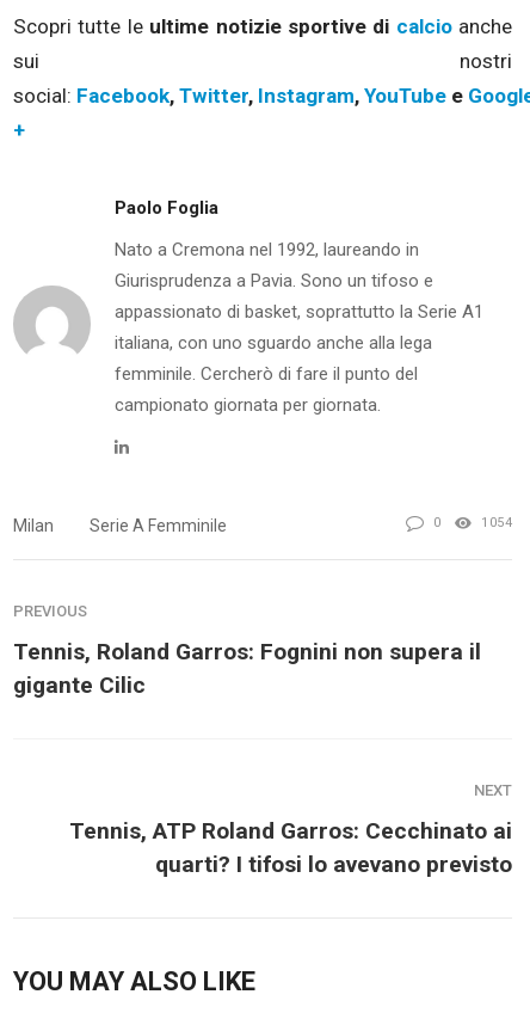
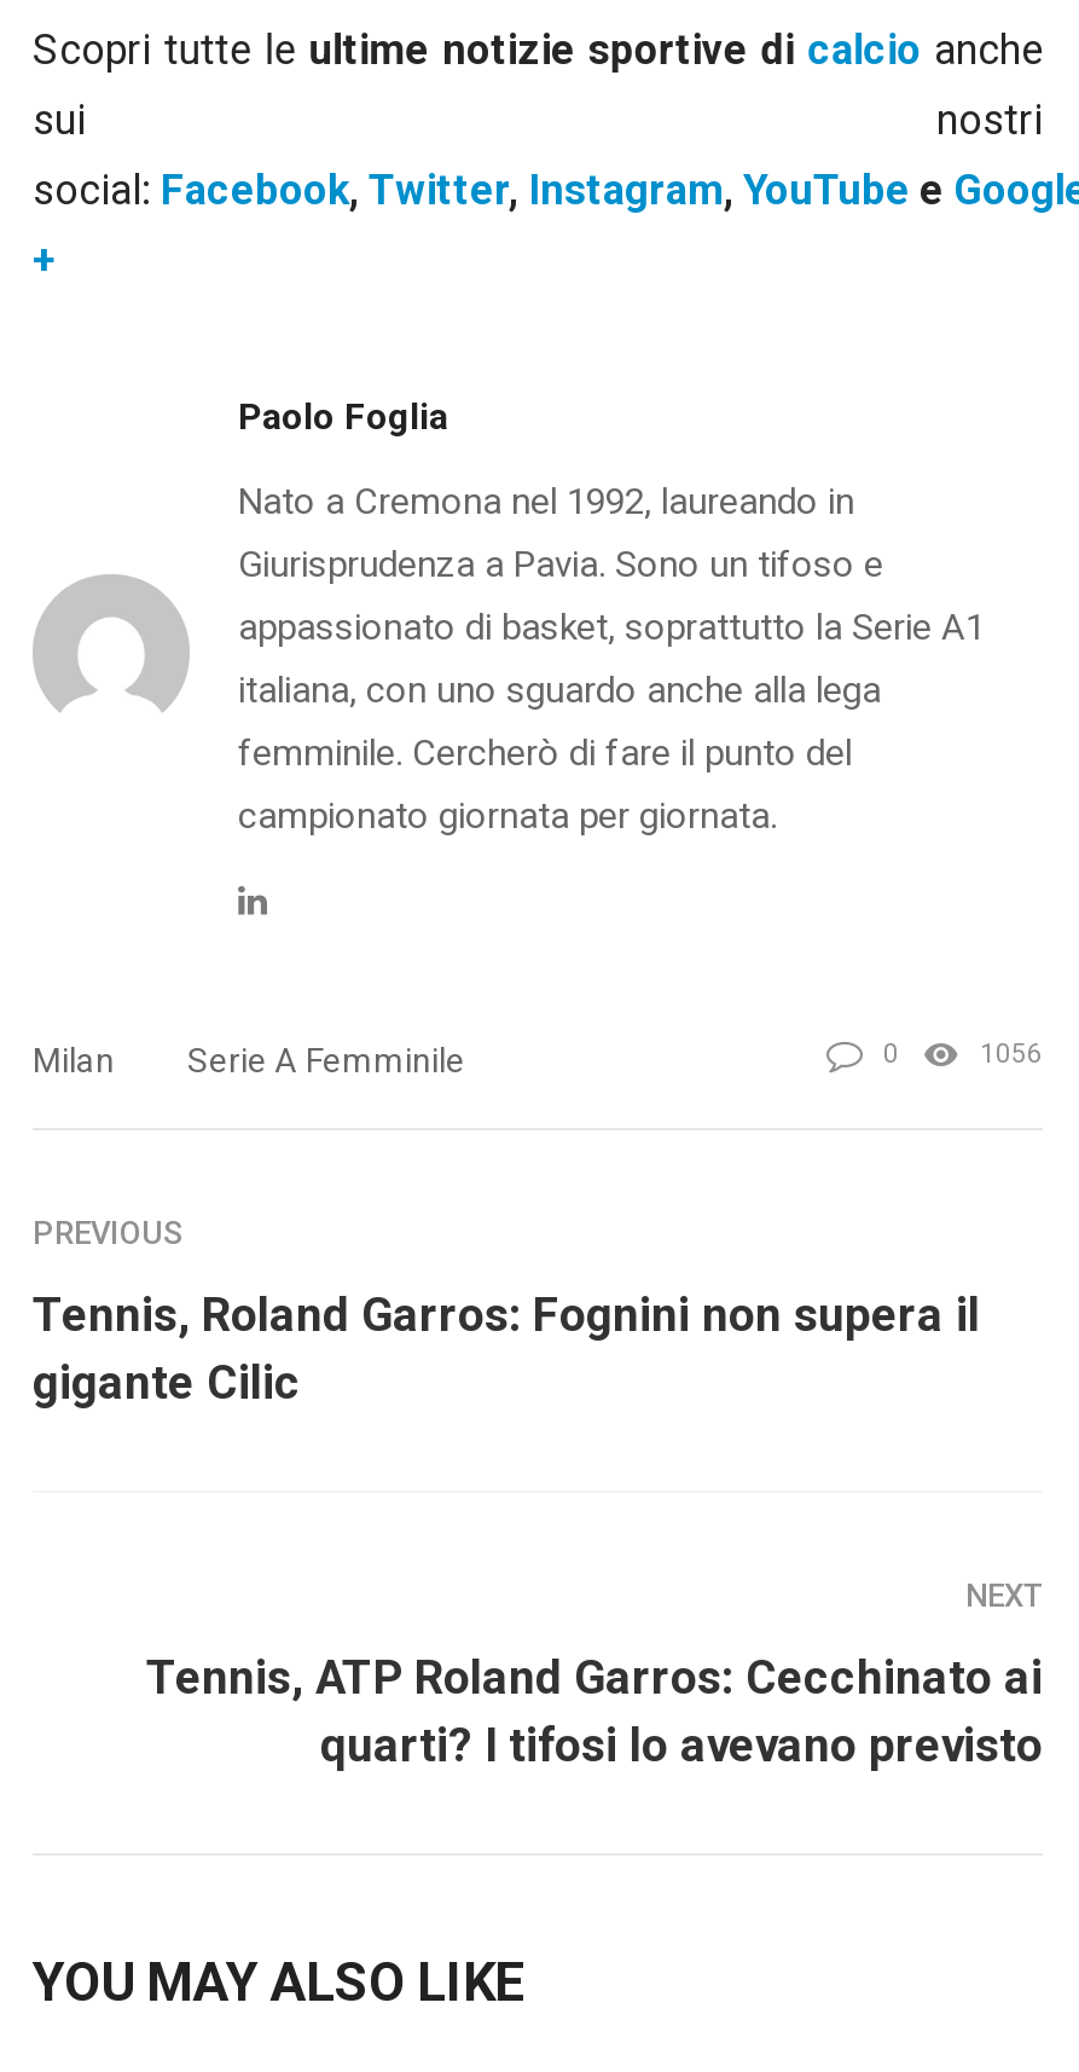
- 1054
+ 1056
